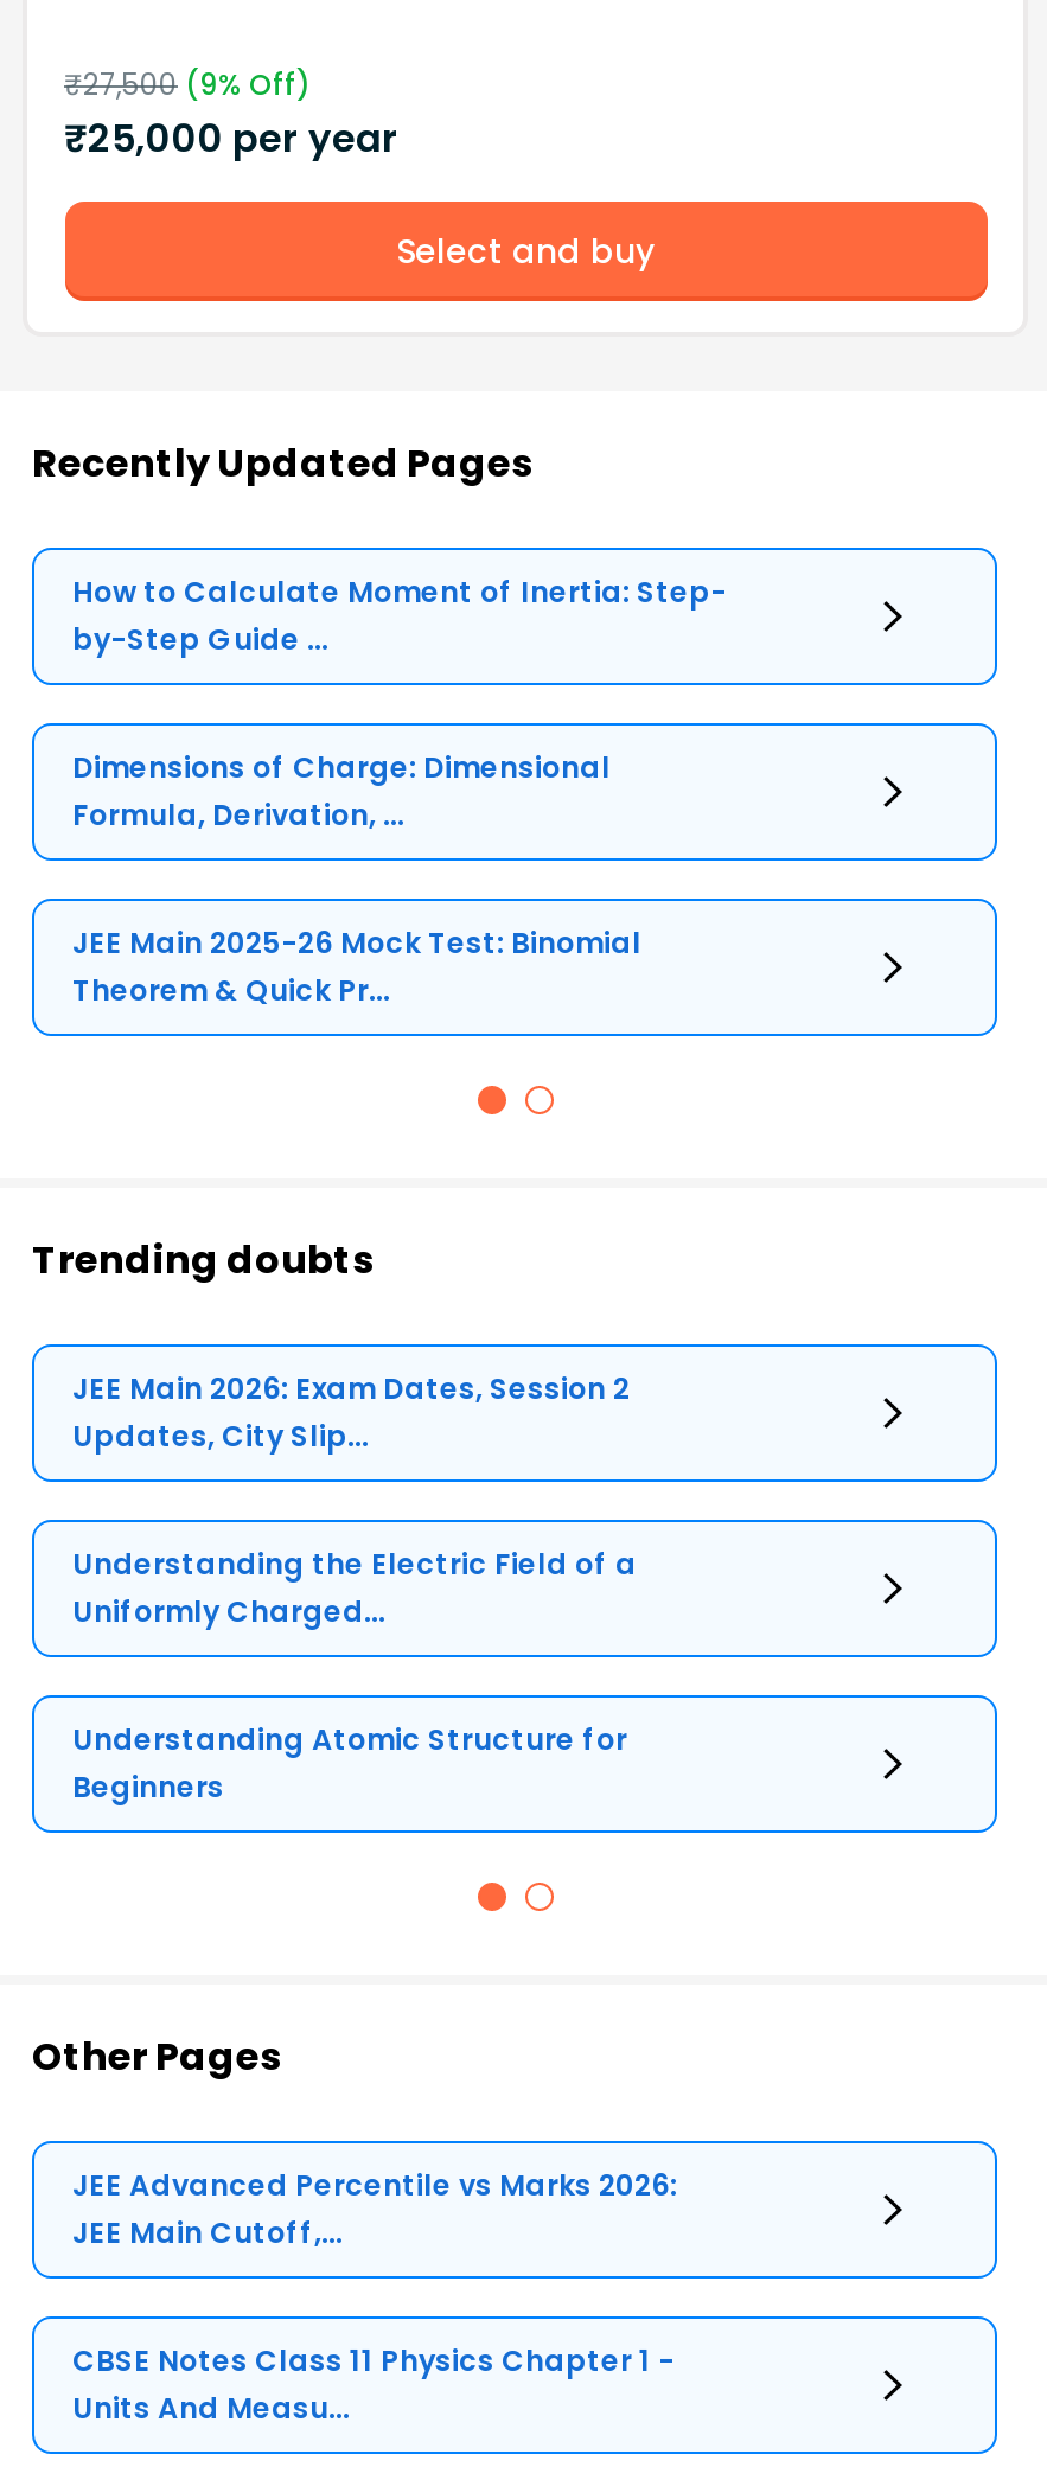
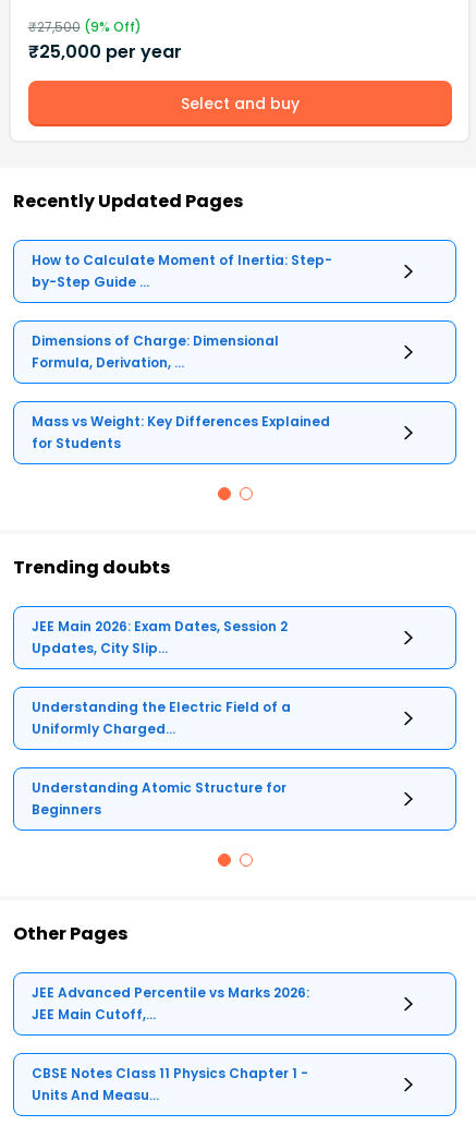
- JEE Main 2025-26 Mock Test: Binomial
- Theorem & Quick Pr...
+ Mass vs Weight: Key Differences Explained
+ for Students
